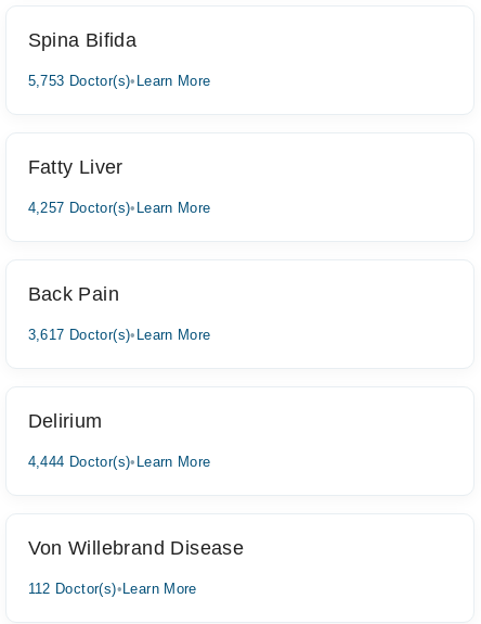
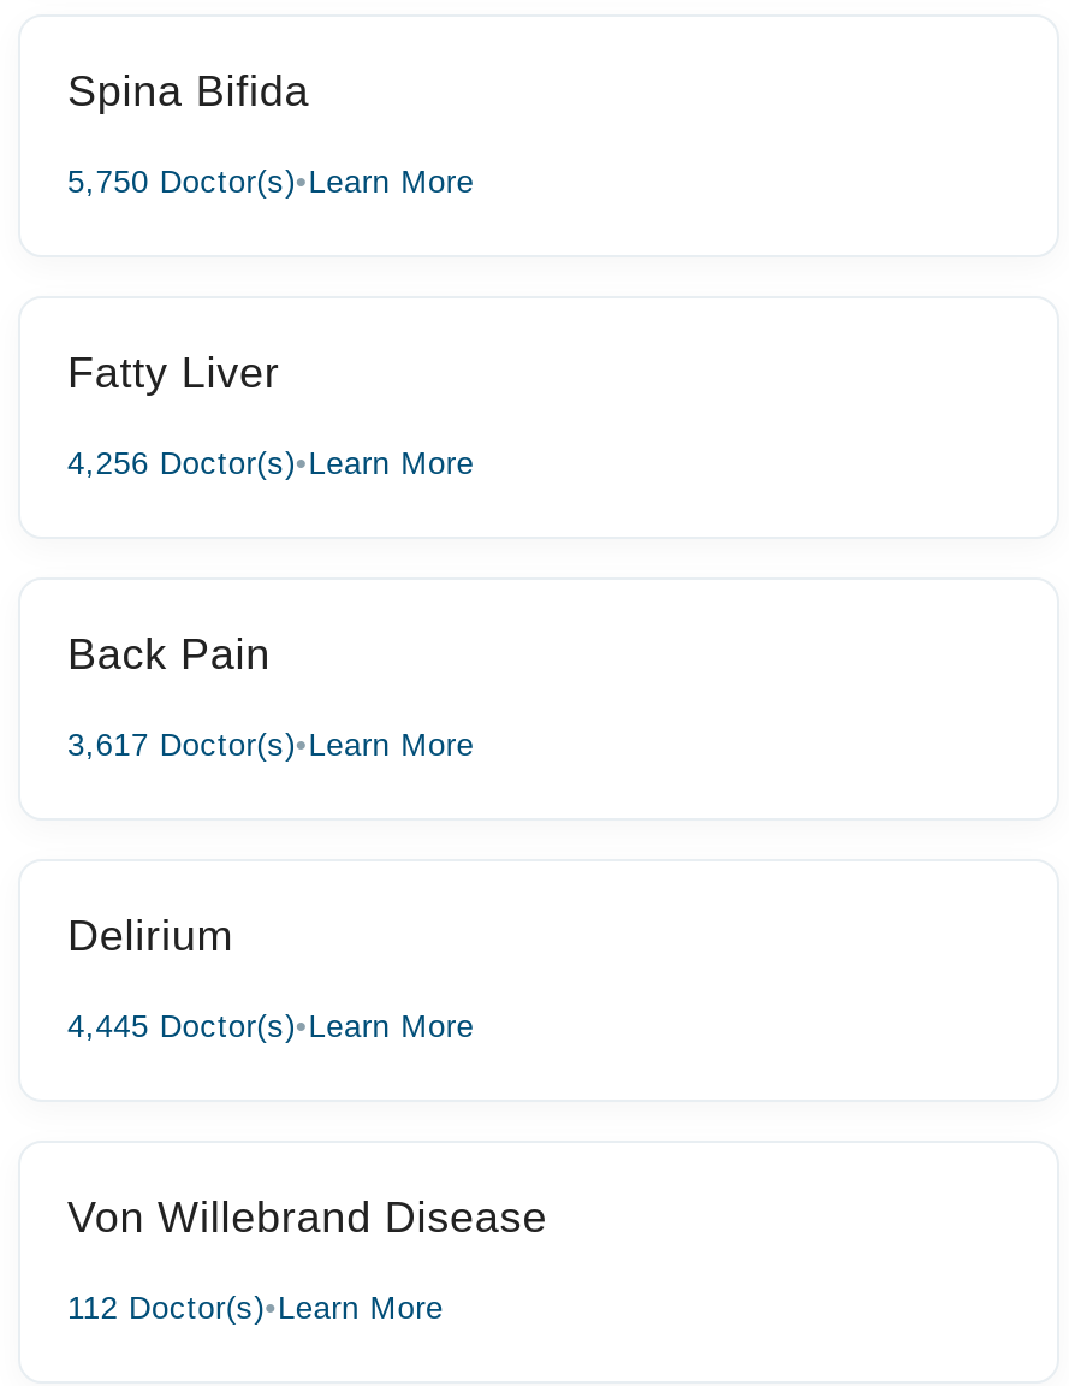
- 5,753 Doctor(s)•Learn More
+ 5,750 Doctor(s)•Learn More

- 4,257 Doctor(s)•Learn More
+ 4,256 Doctor(s)•Learn More

- 4,444 Doctor(s)•Learn More
+ 4,445 Doctor(s)•Learn More
